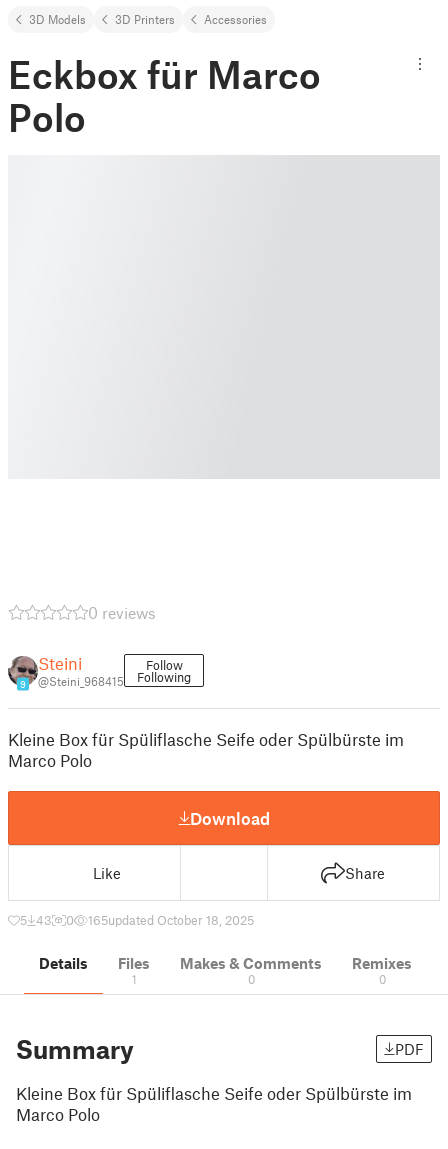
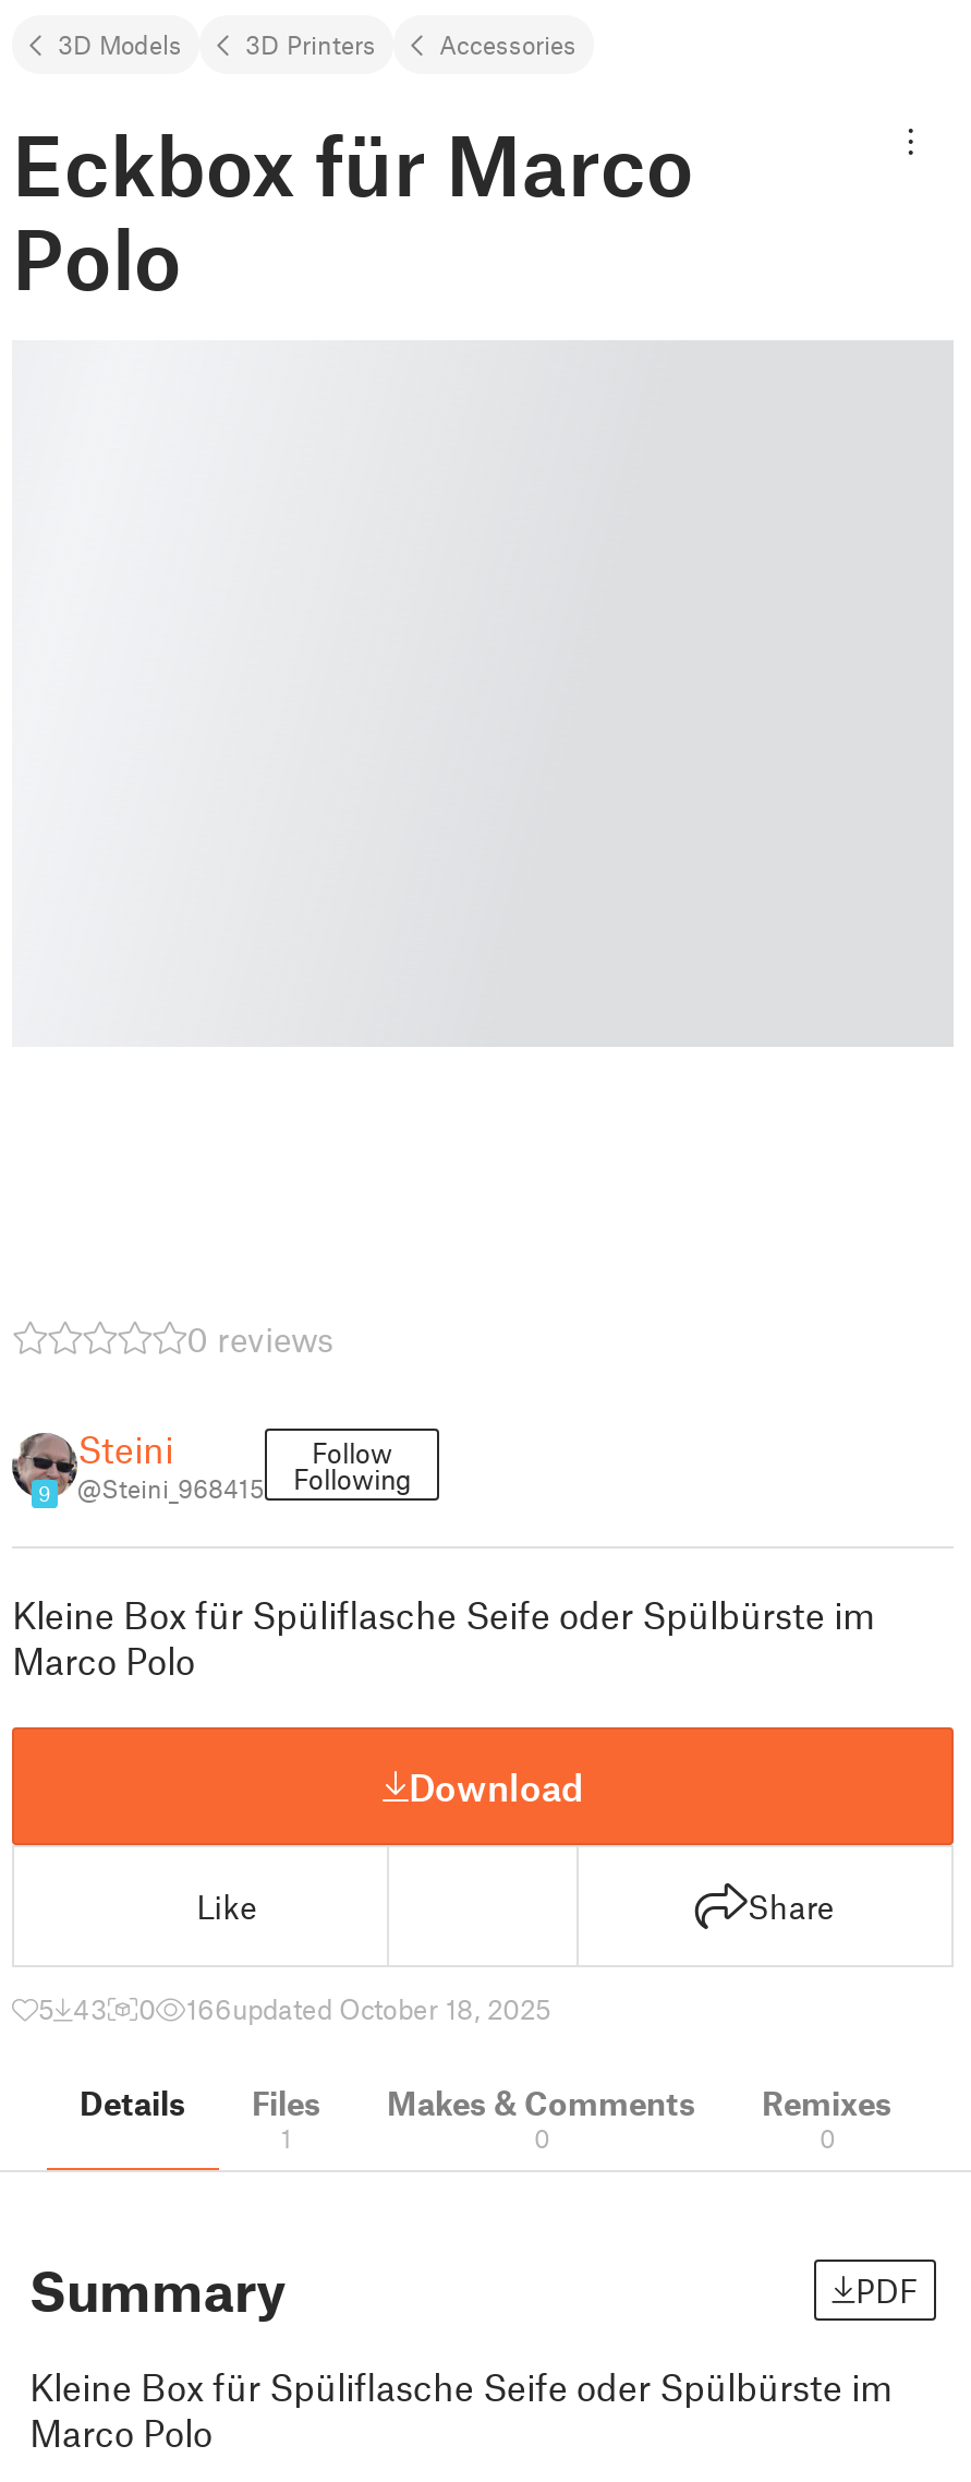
- 165updated October 18, 2025
+ 166updated October 18, 2025
